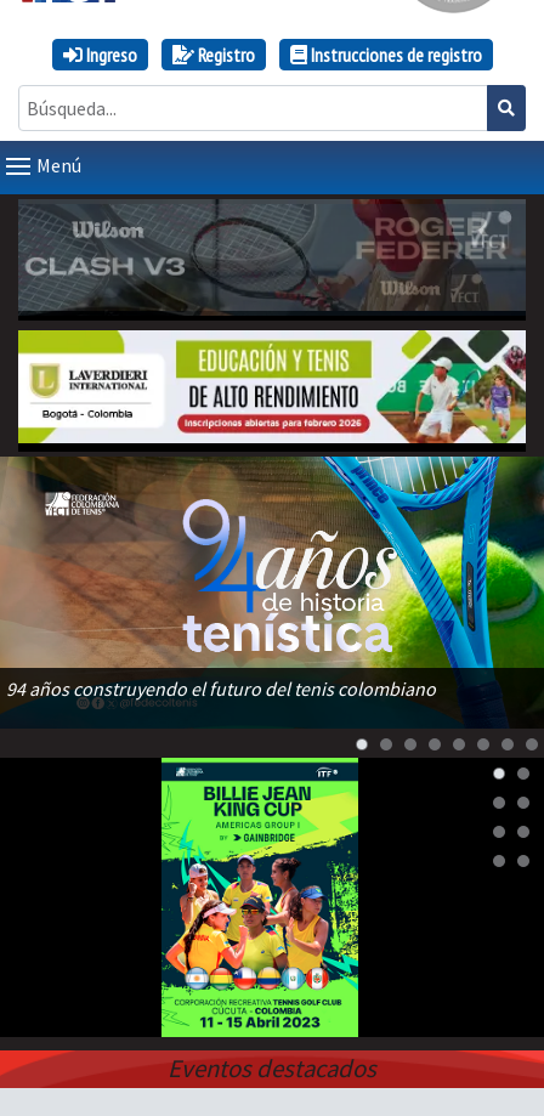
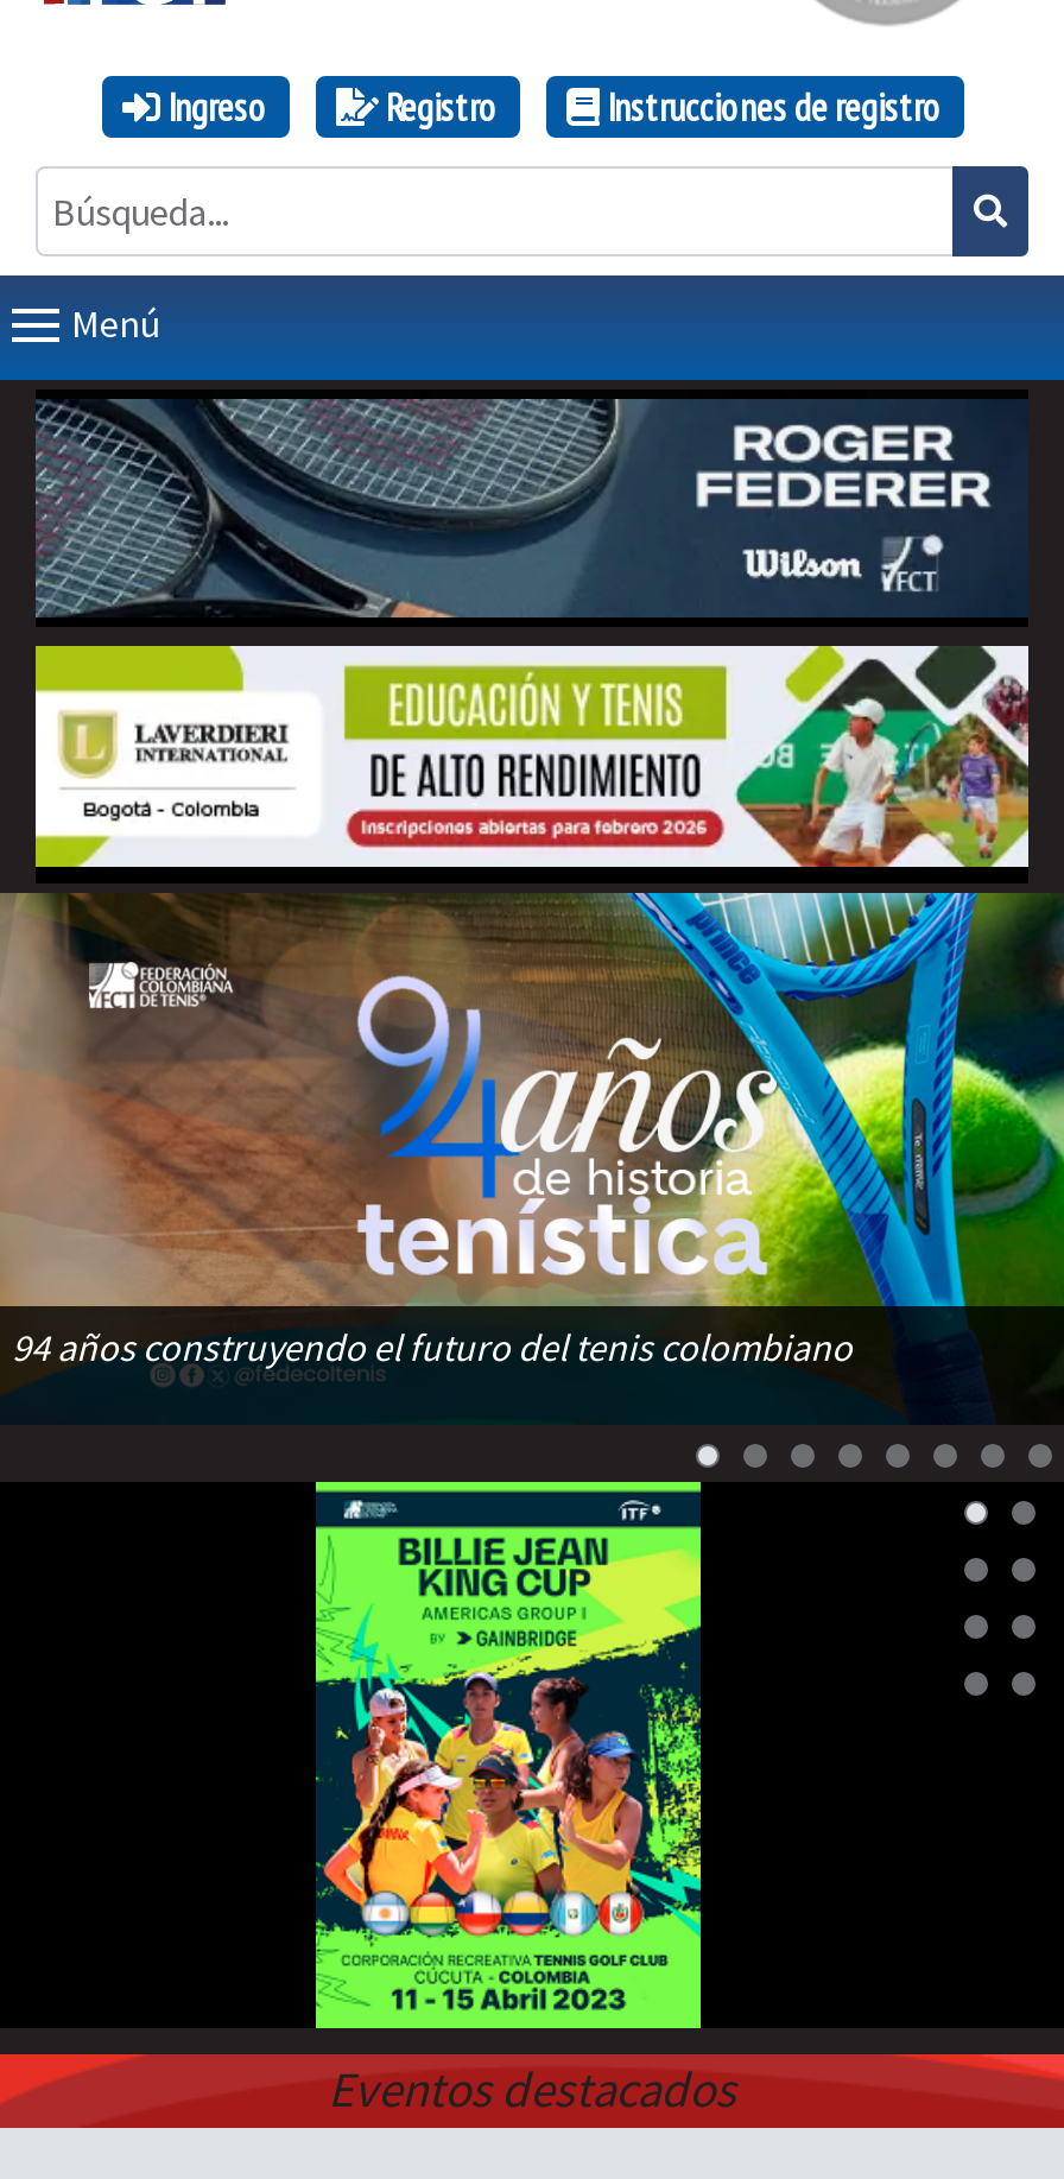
- [image]
+ [image]
